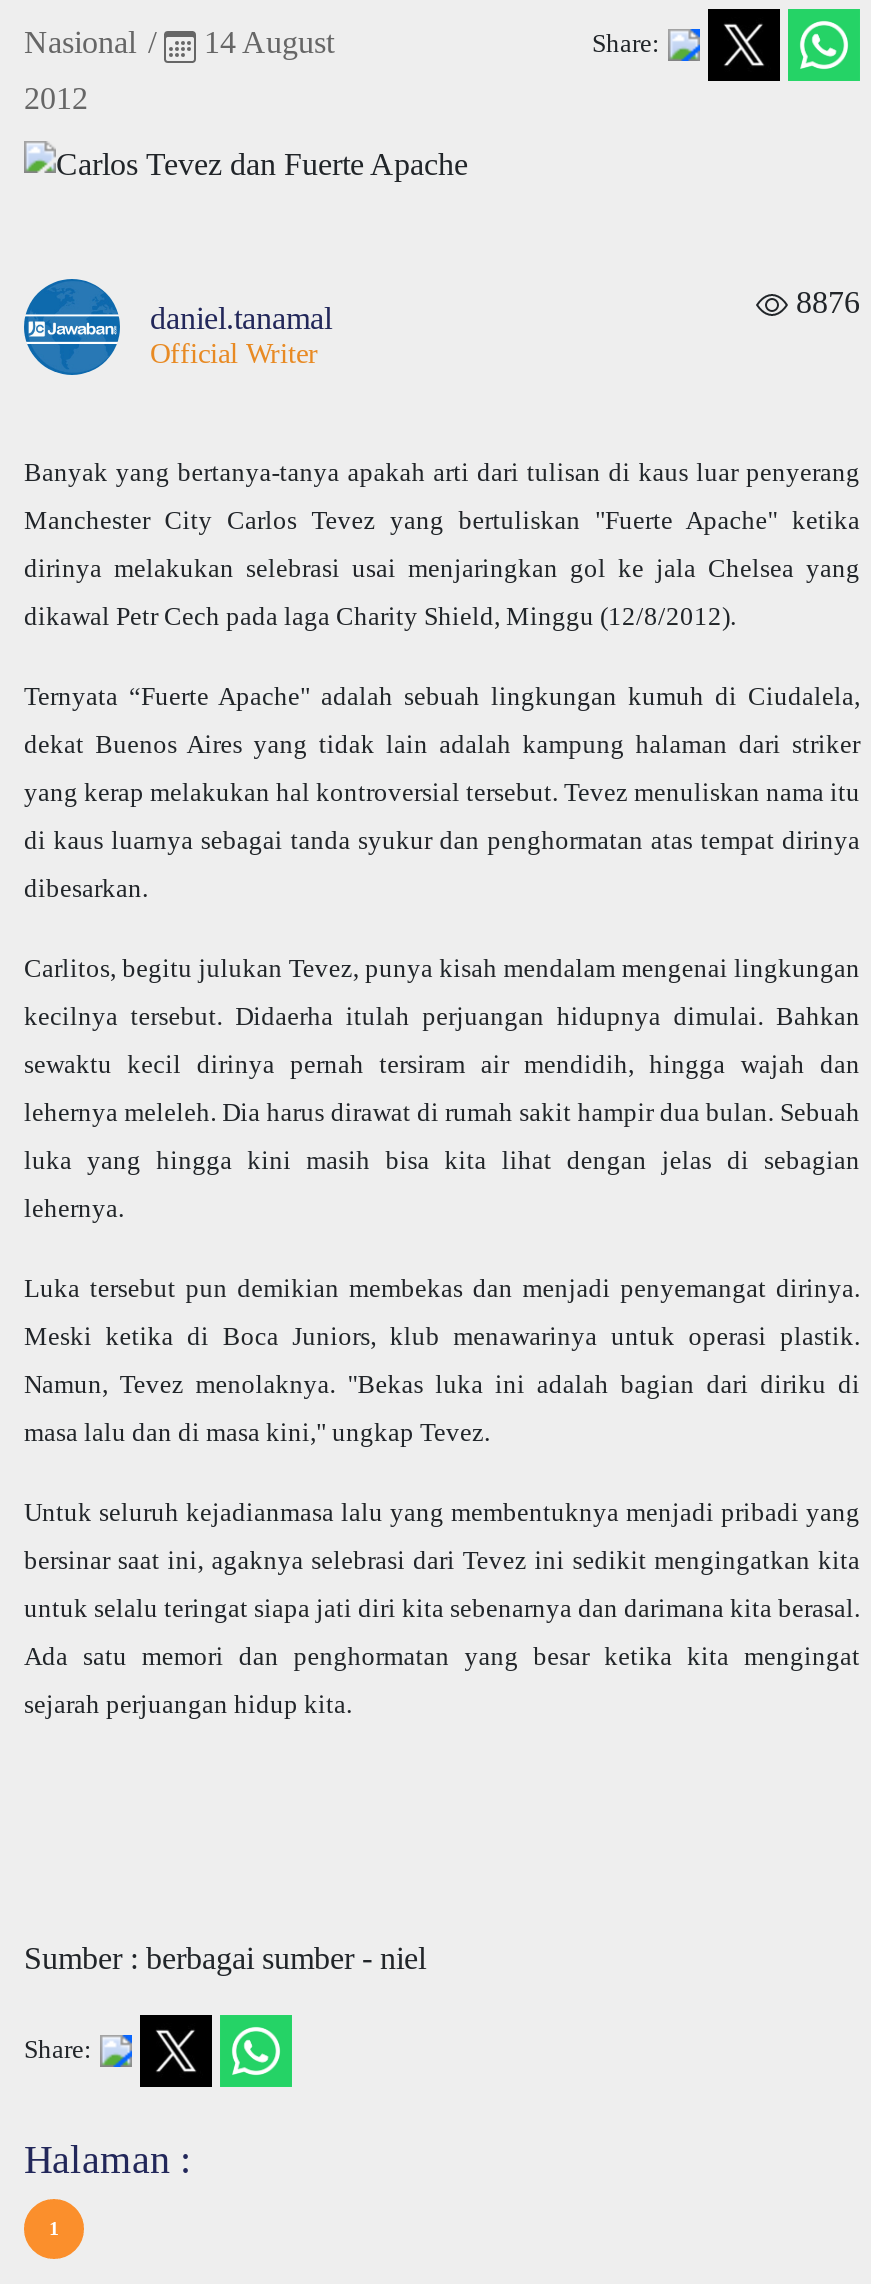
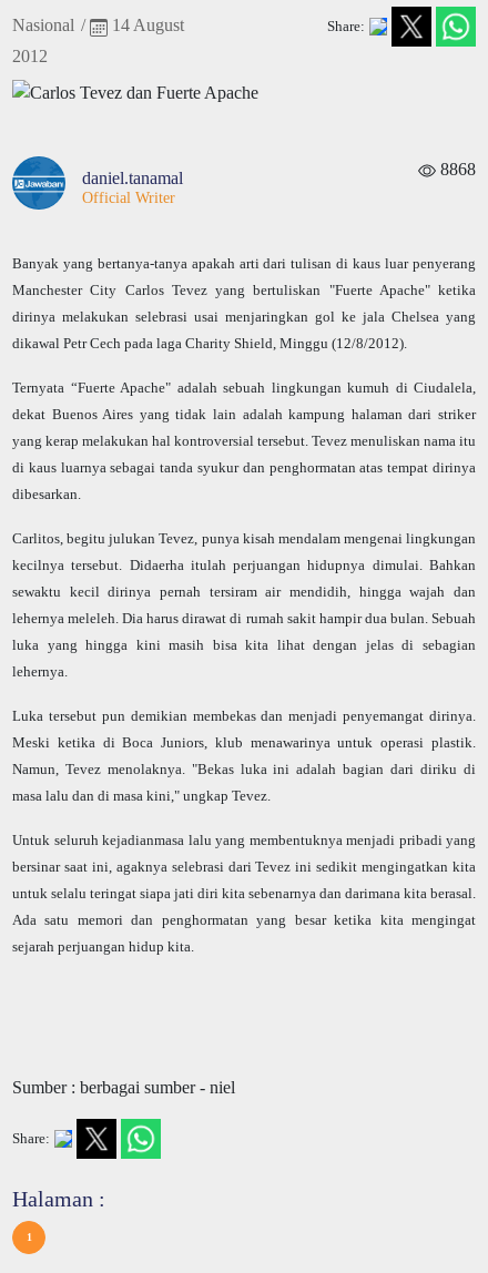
- 8876
+ 8868
